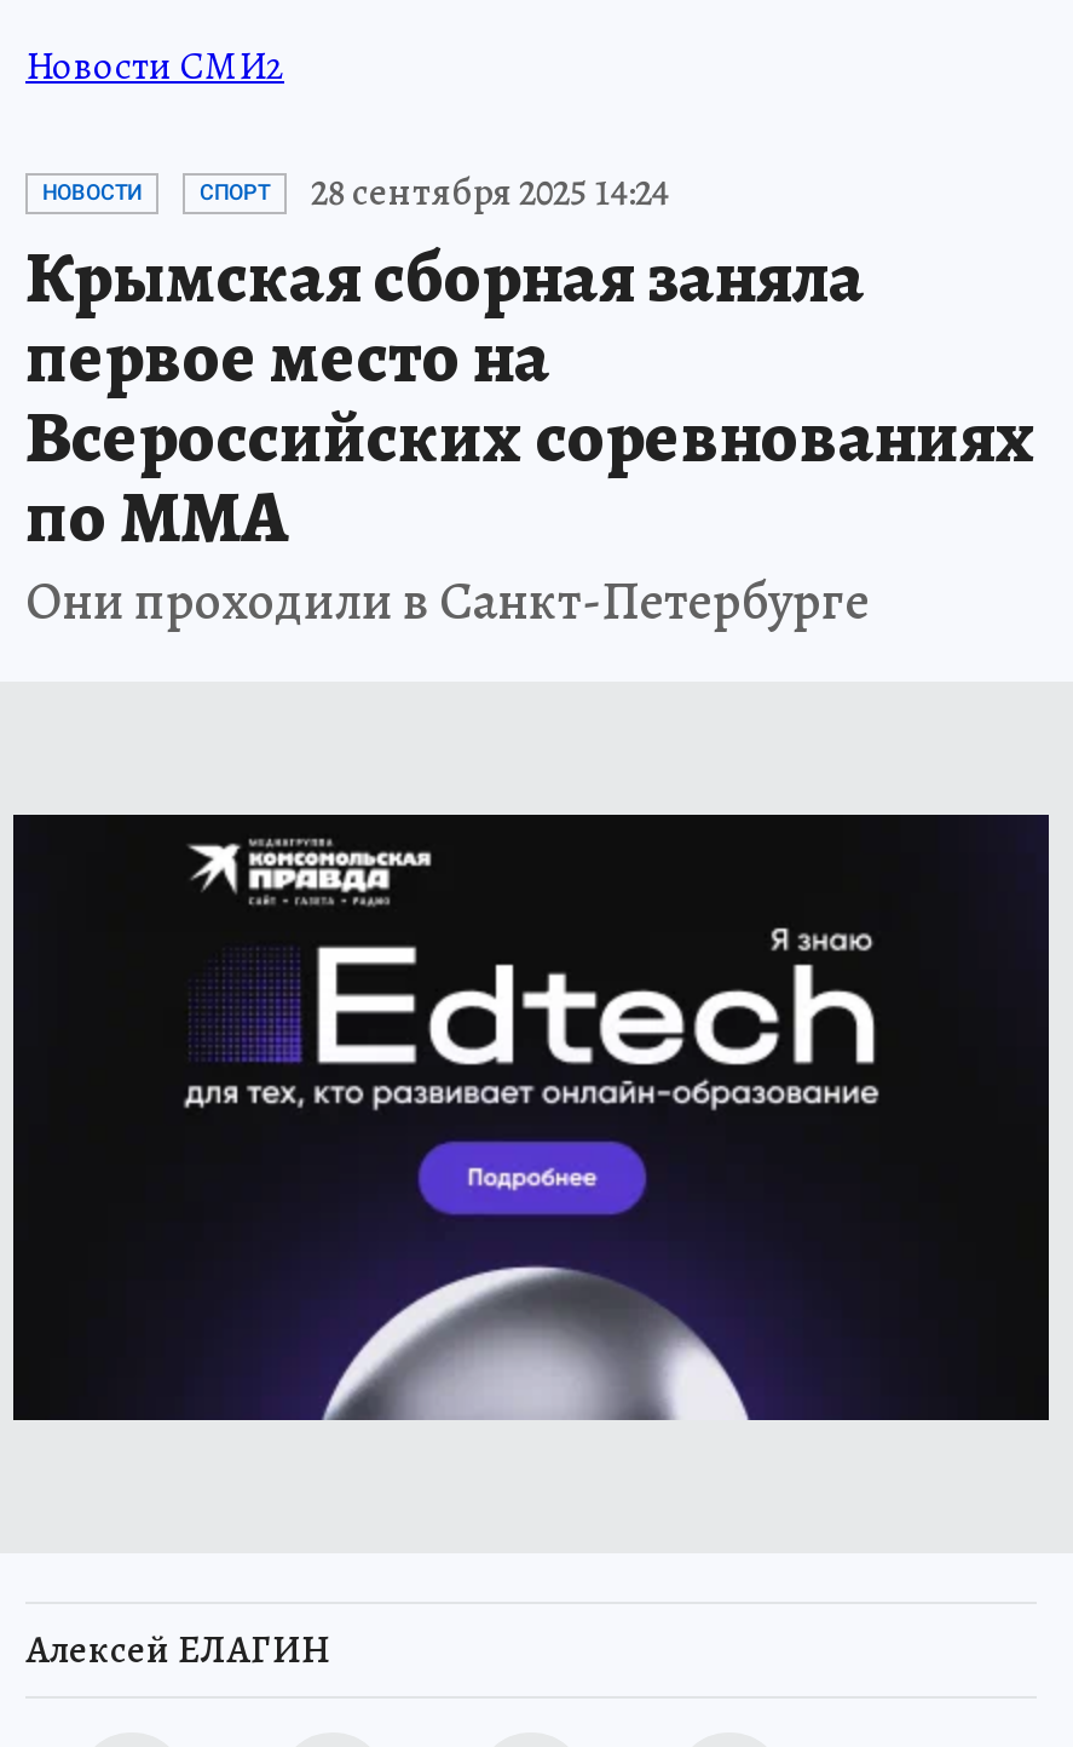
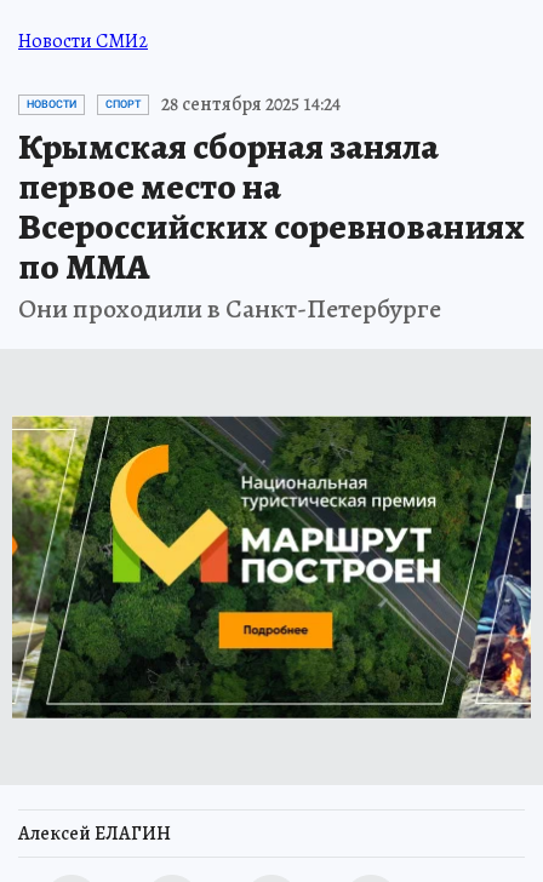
- [image]
+ [image]
